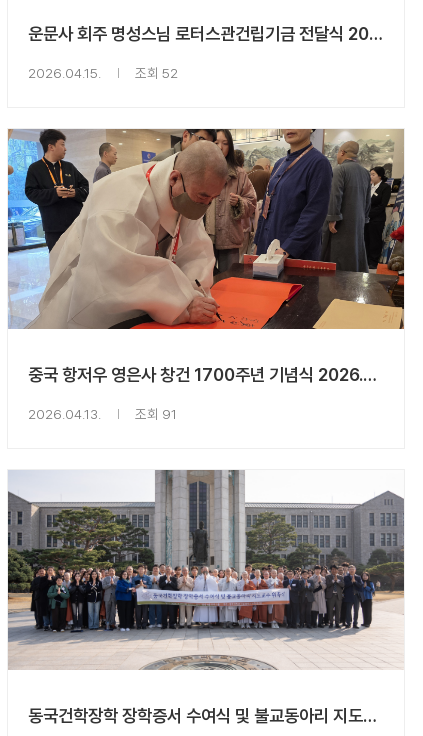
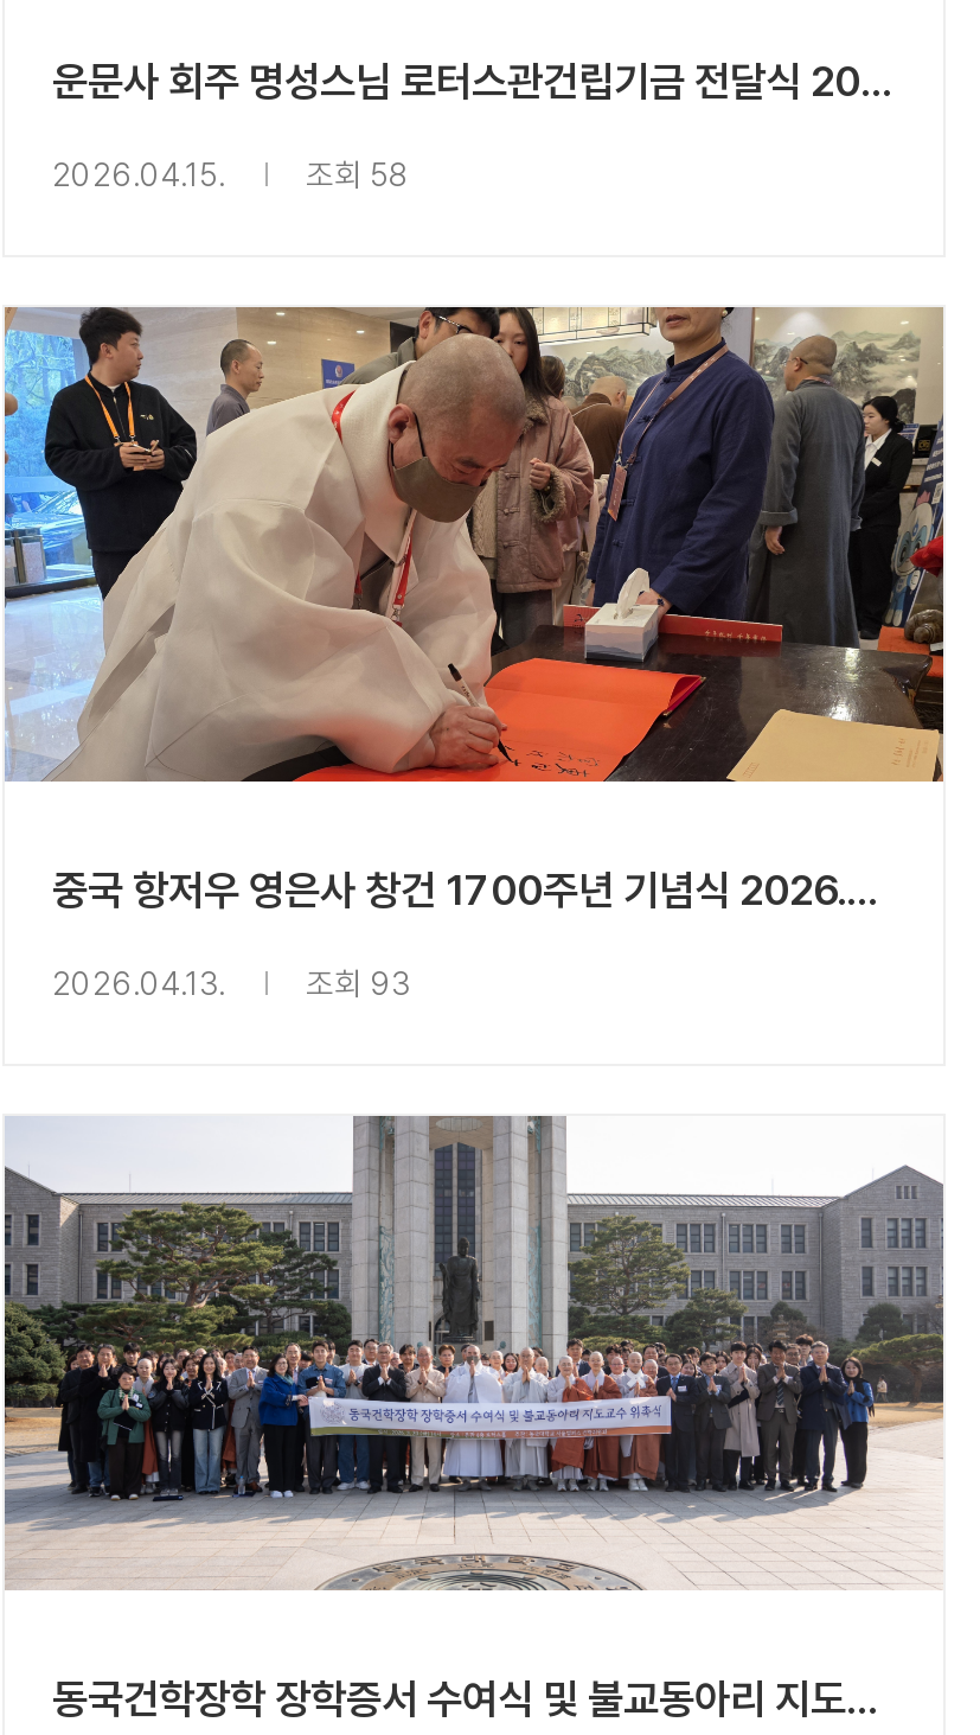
- 조회 52
+ 조회 58

- 조회 91
+ 조회 93
